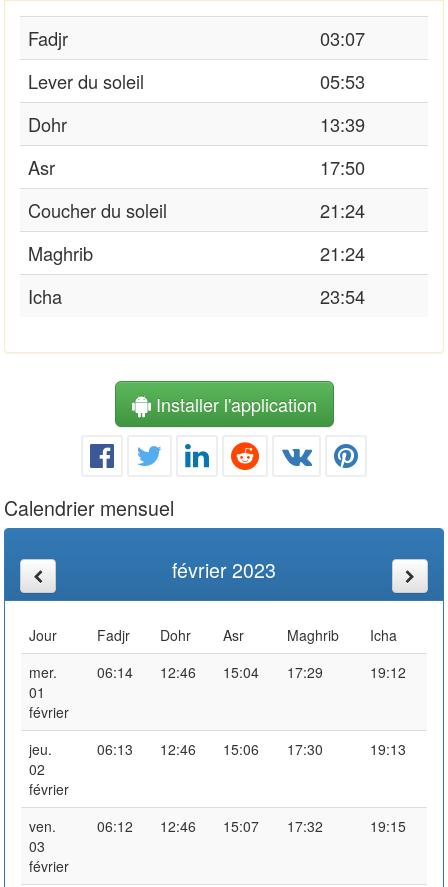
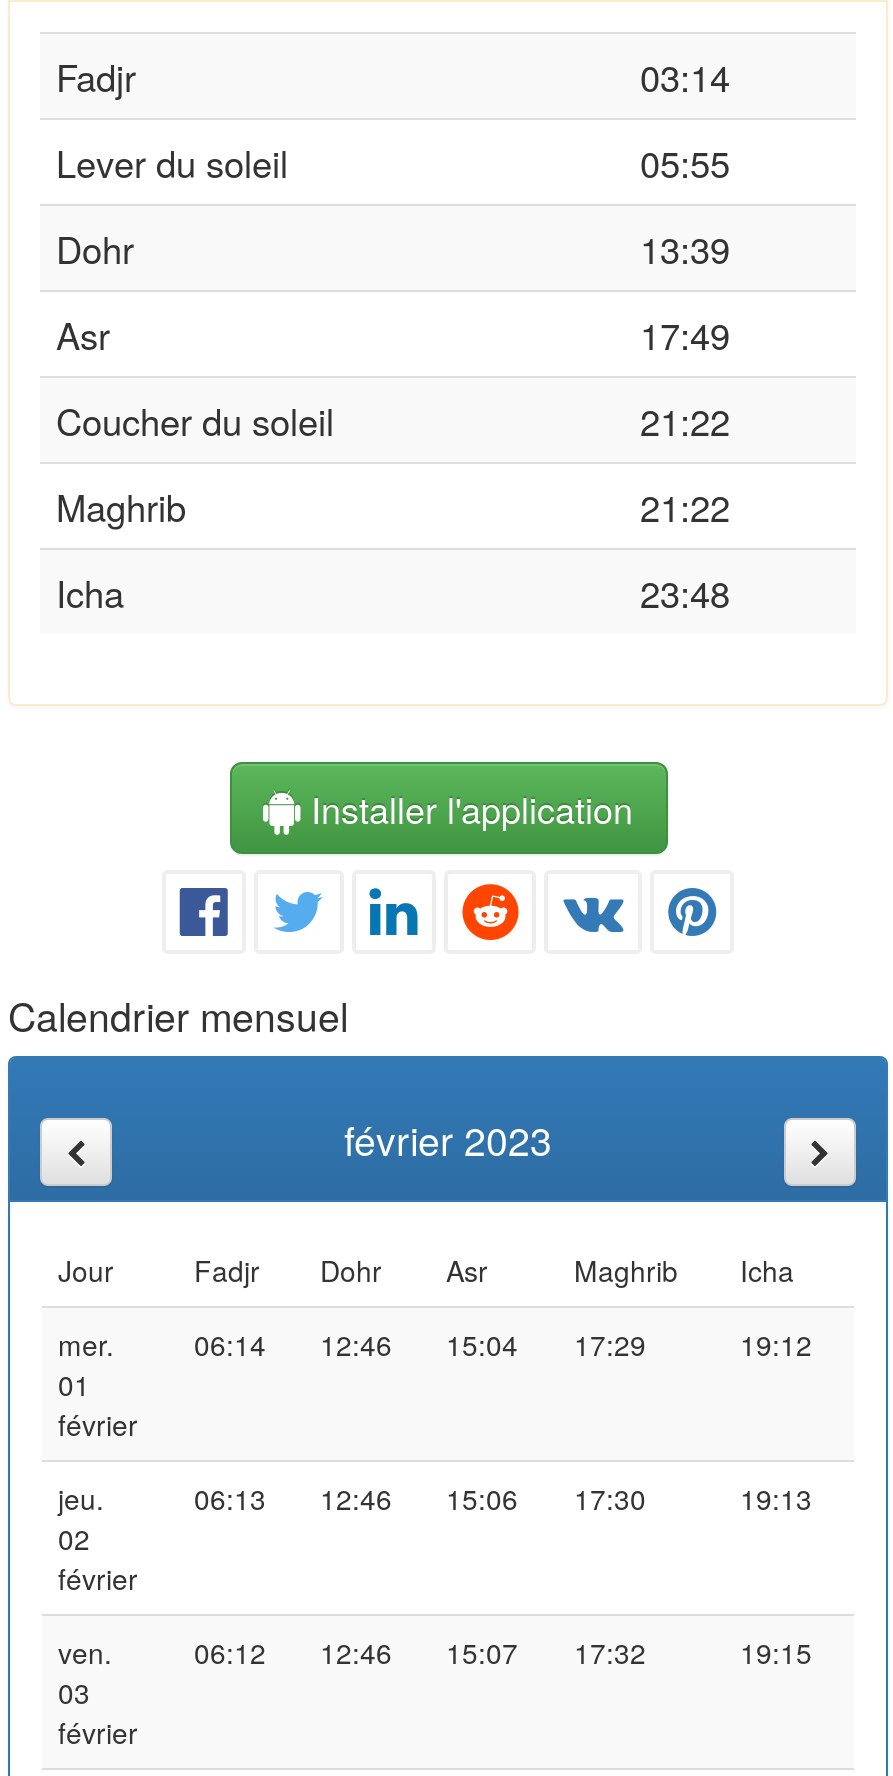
- 03:07
+ 03:14

- 05:53
+ 05:55

- 17:50
+ 17:49

- 21:24
+ 21:22

- 21:24
+ 21:22

- 23:54
+ 23:48
